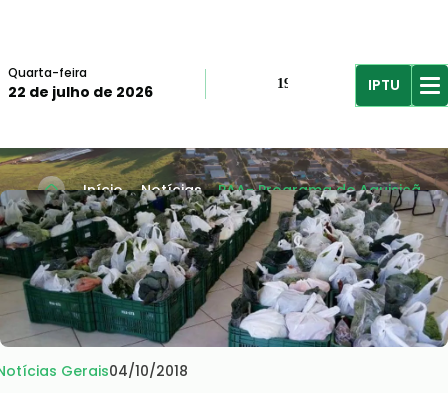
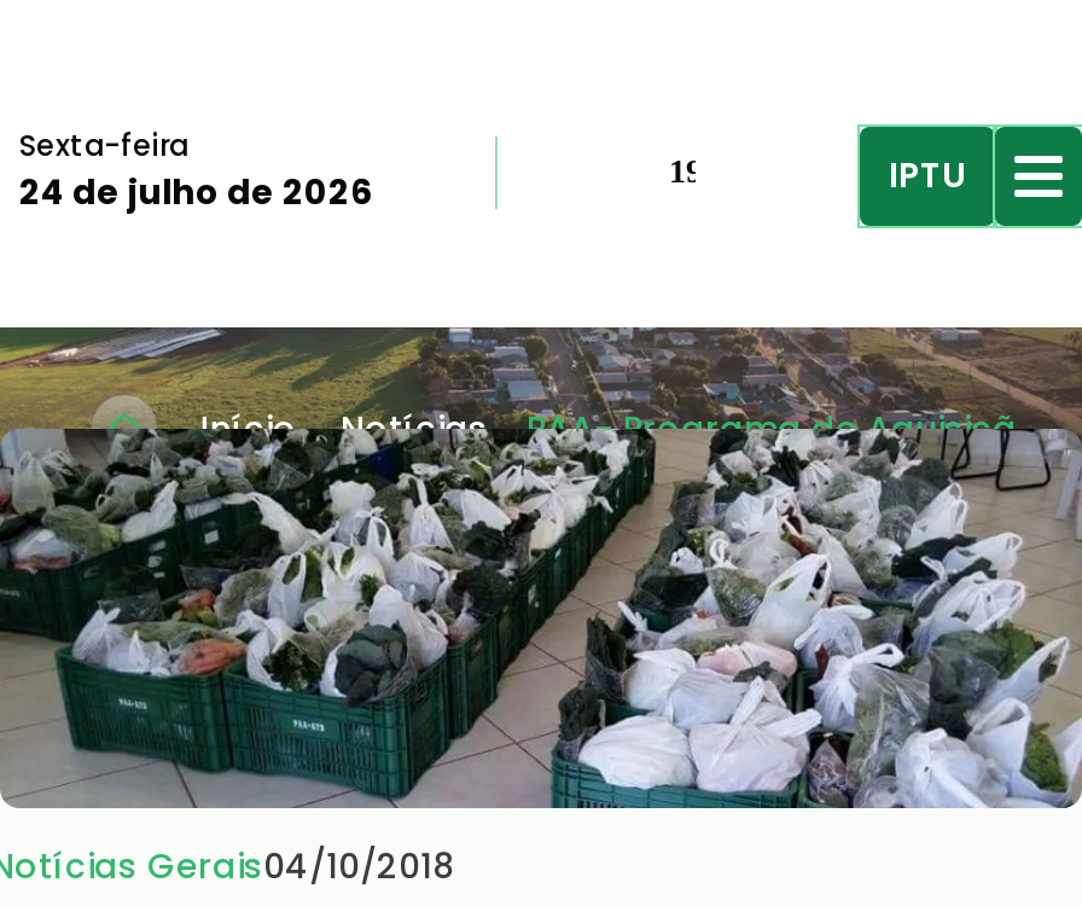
- Quarta-feira
- 22 de julho de 2026
+ Sexta-feira
+ 24 de julho de 2026
